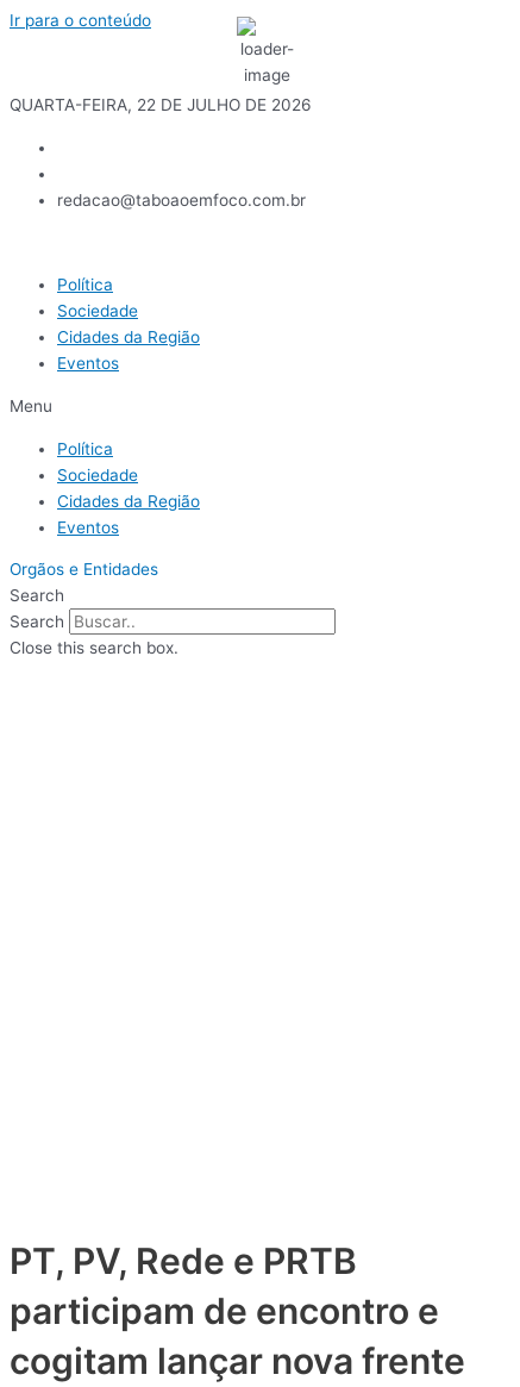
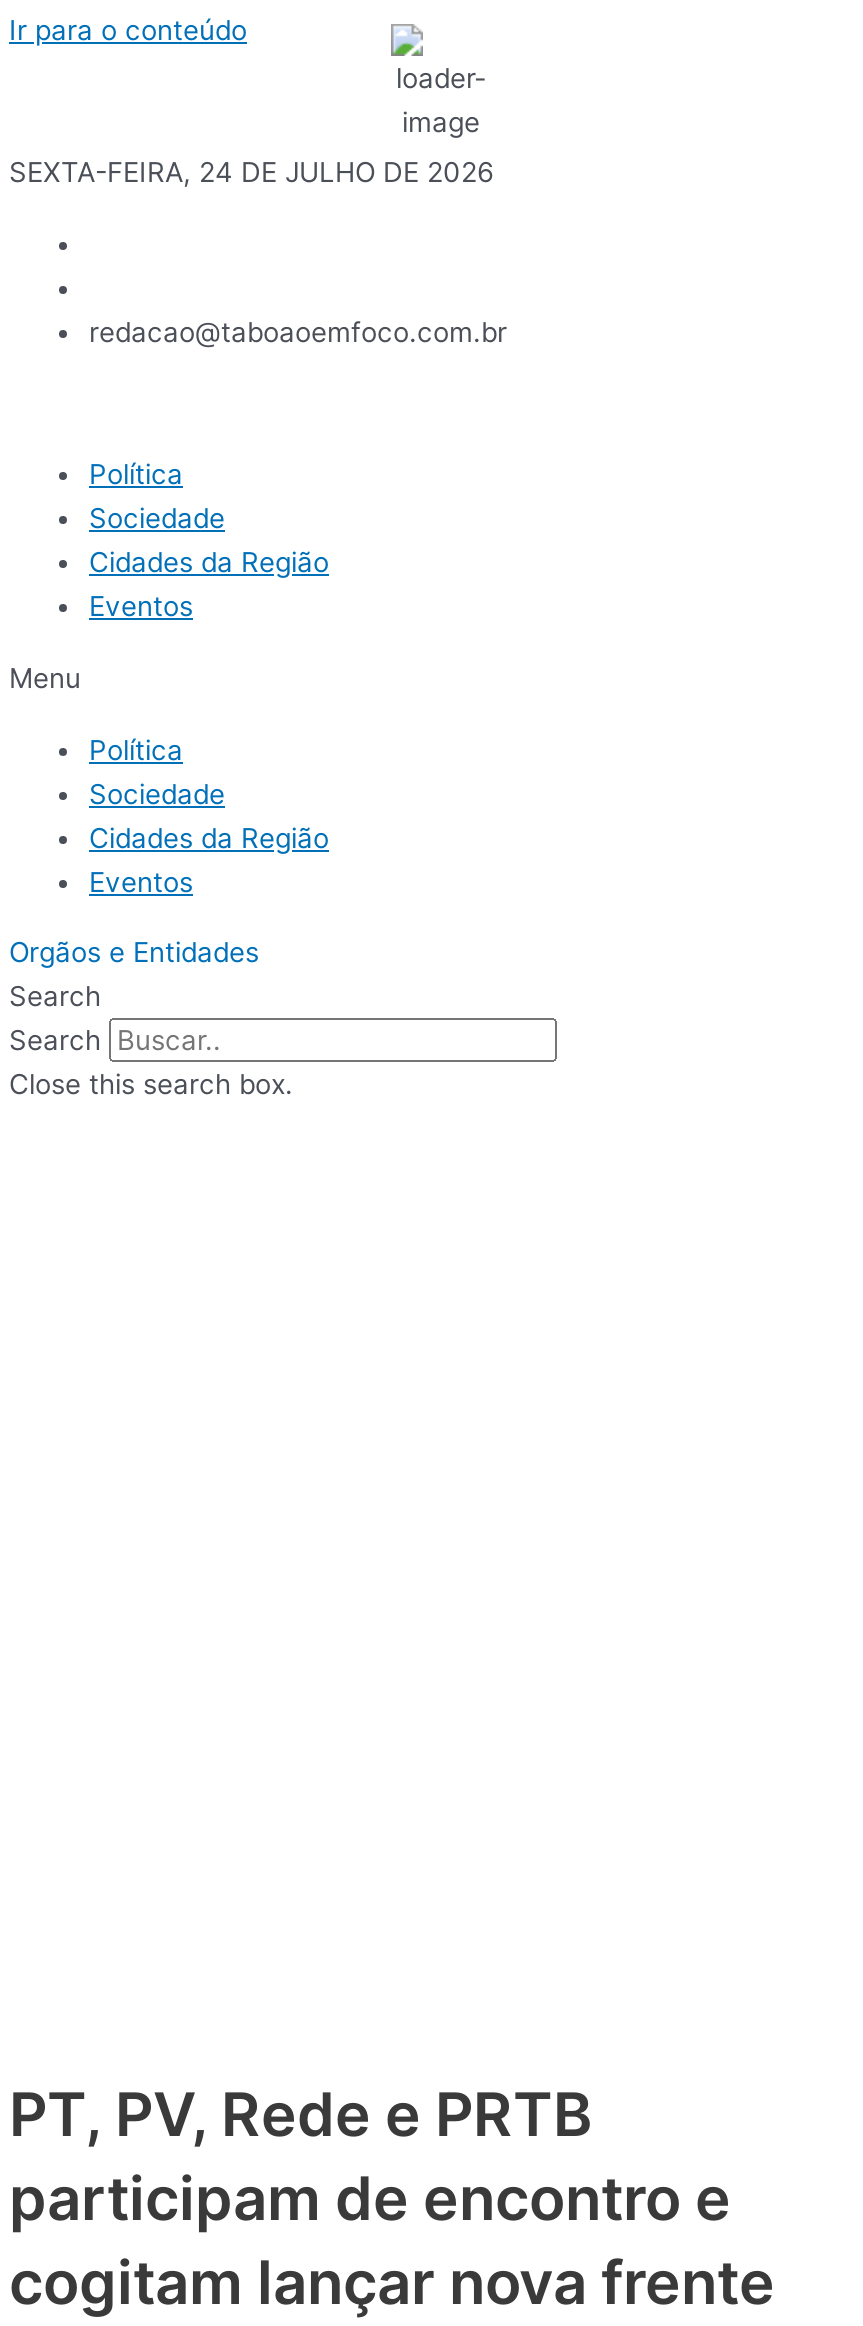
- QUARTA-FEIRA, 22 DE JULHO DE 2026
+ SEXTA-FEIRA, 24 DE JULHO DE 2026
